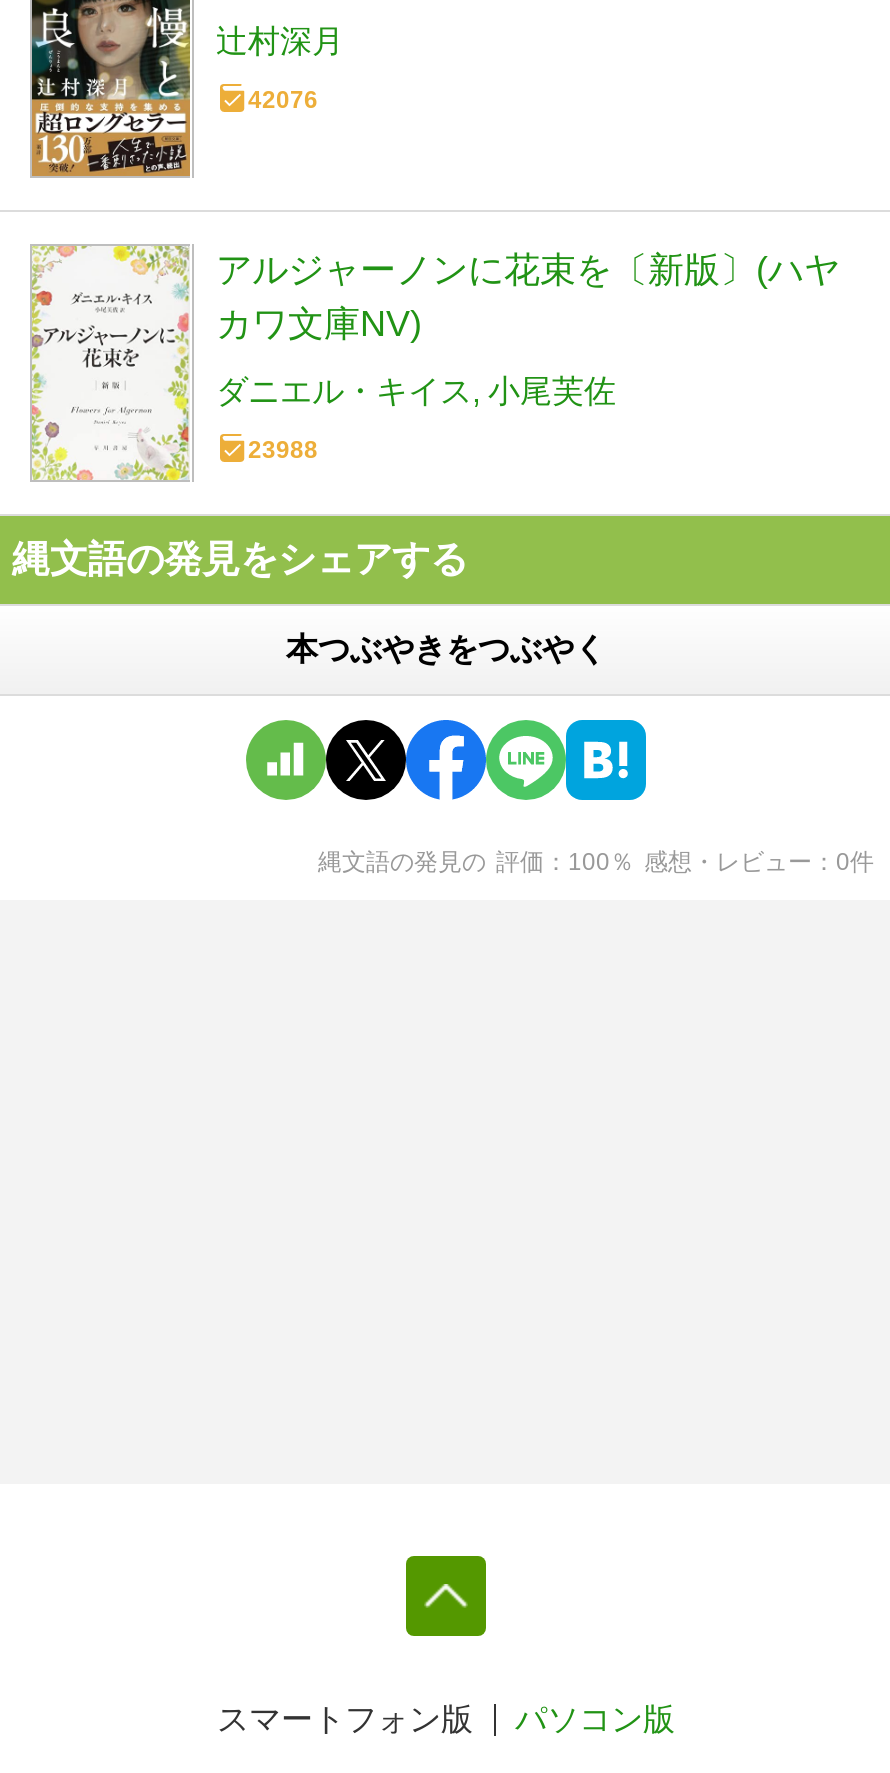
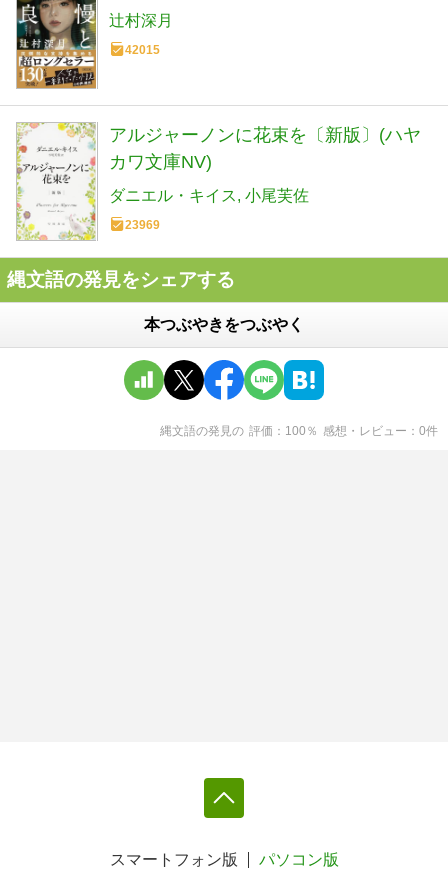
- 42076
+ 42015

- 23988
+ 23969
